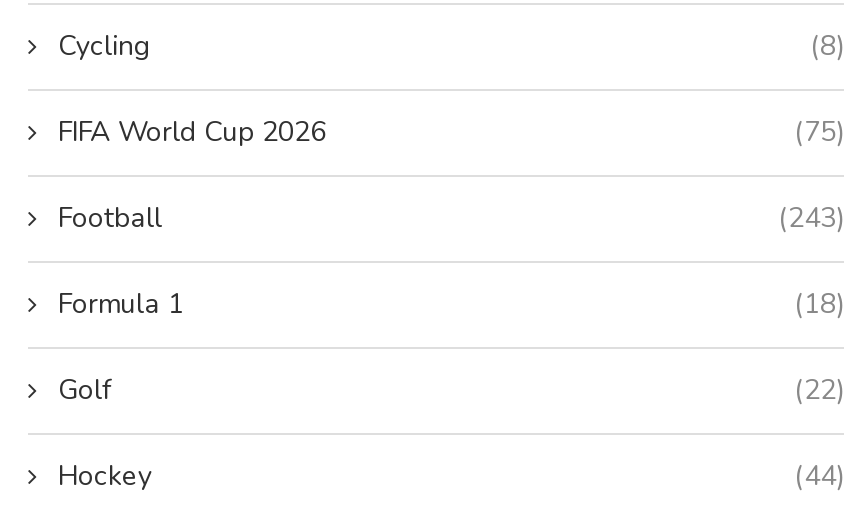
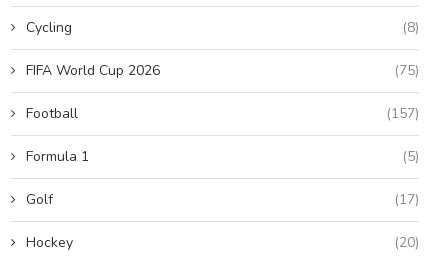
- (243)
+ (157)

- (18)
+ (5)

- (22)
+ (17)

- (44)
+ (20)
